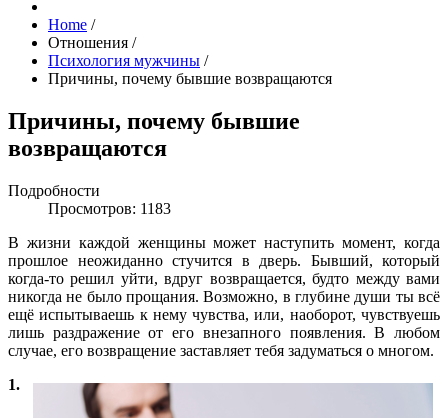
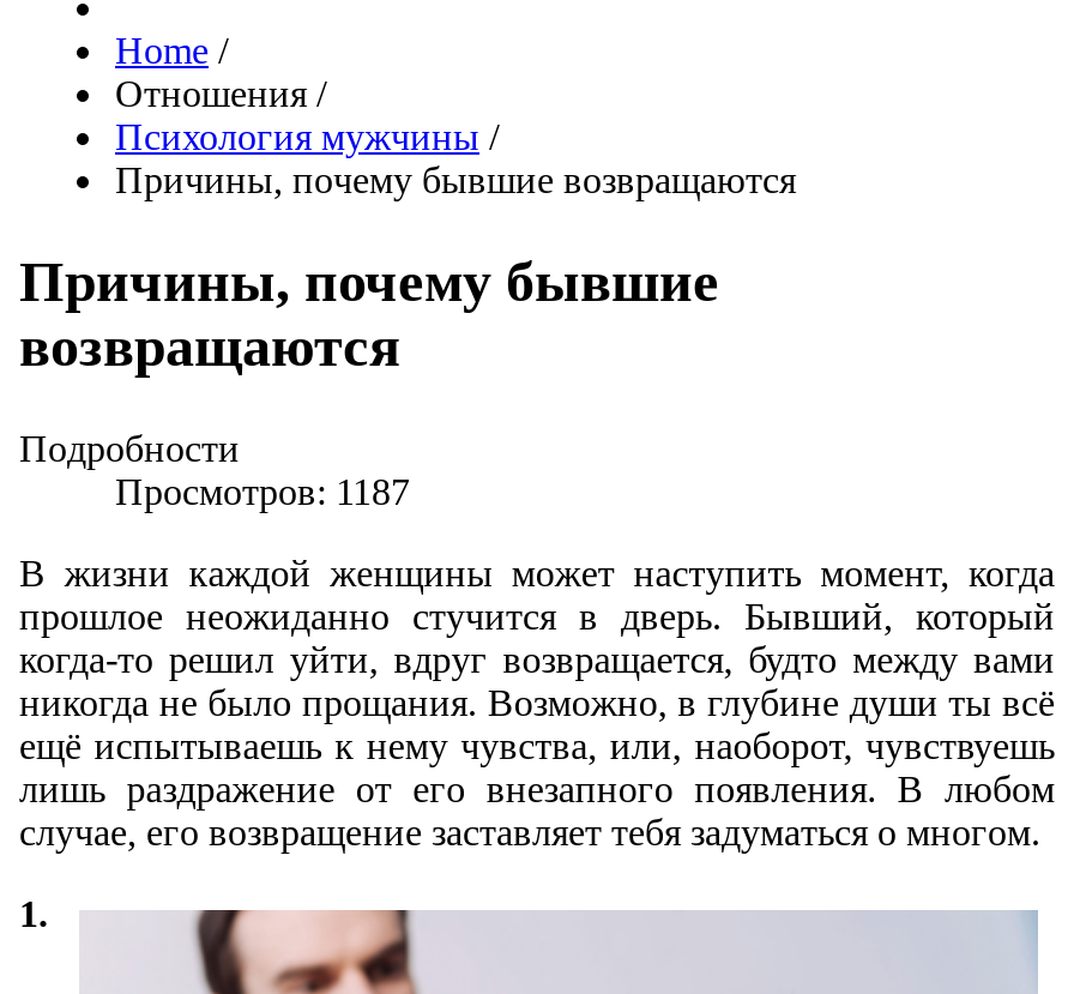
- Просмотров: 1183
+ Просмотров: 1187
